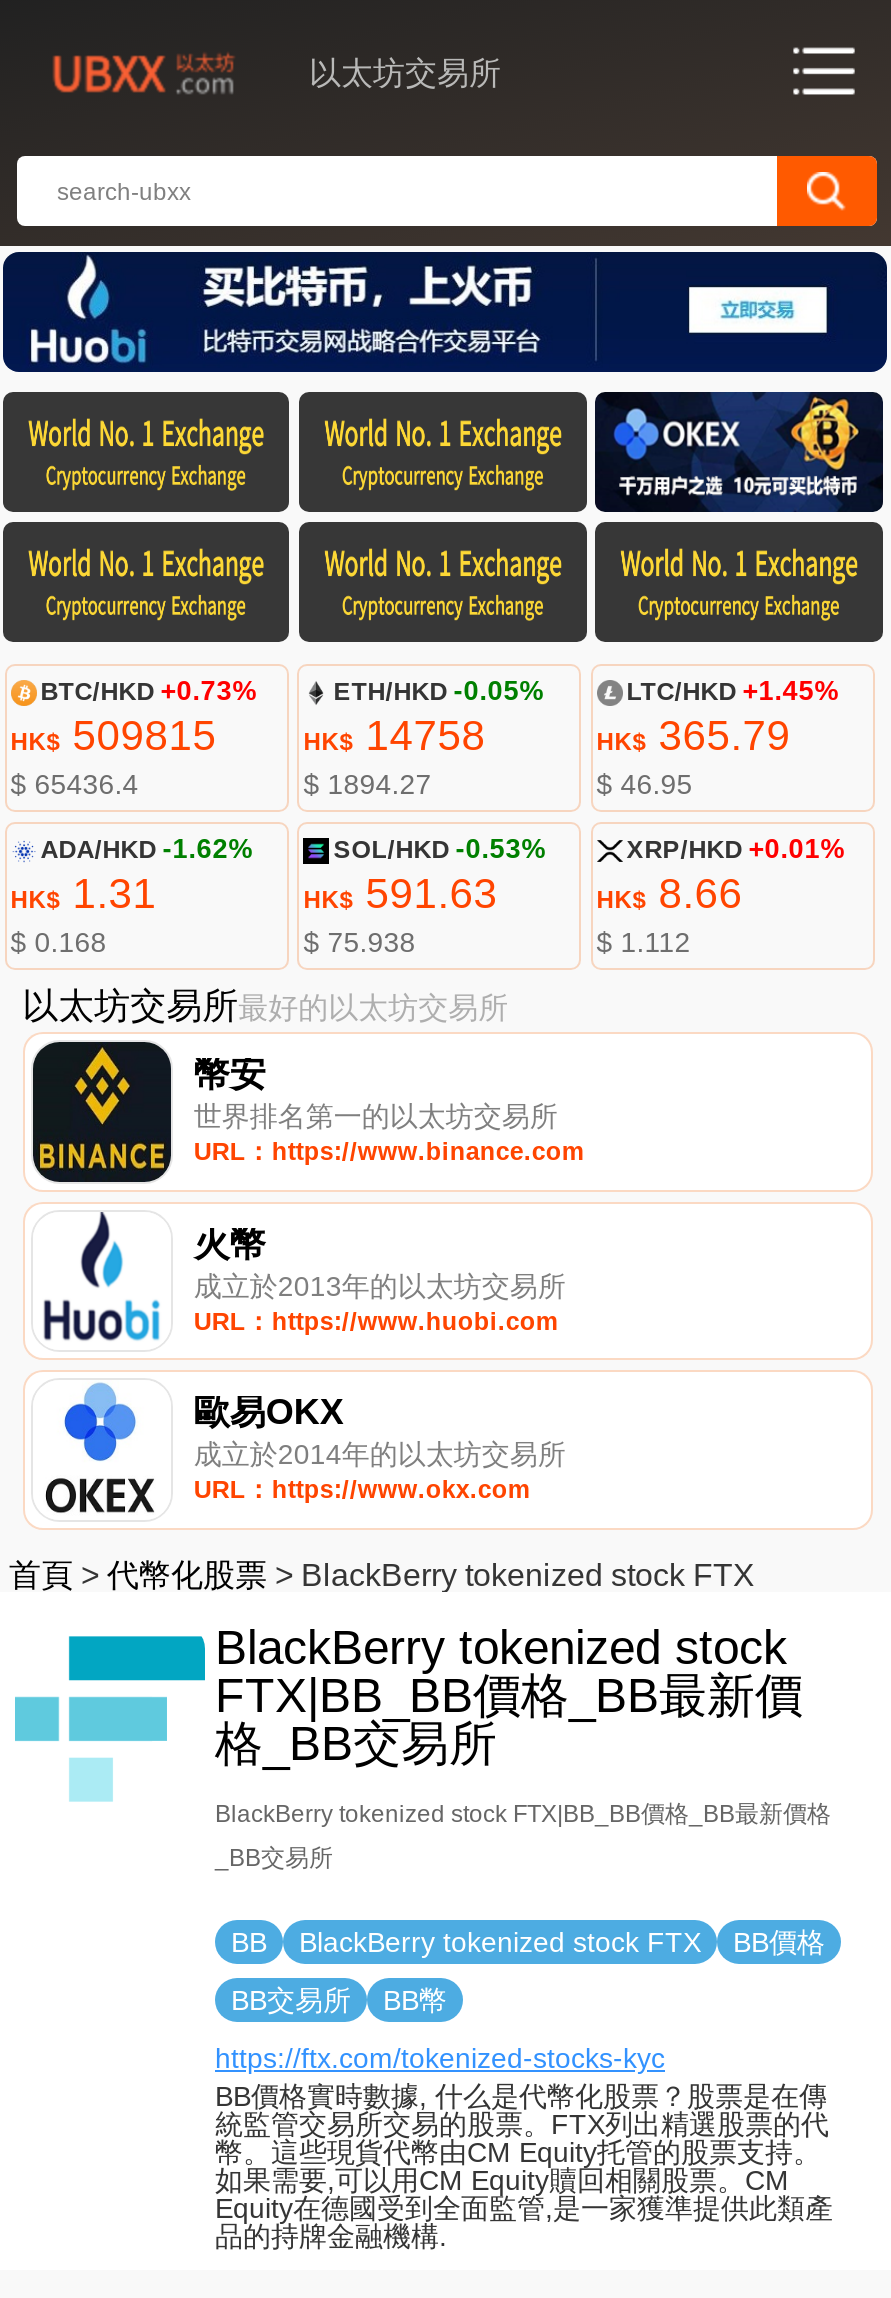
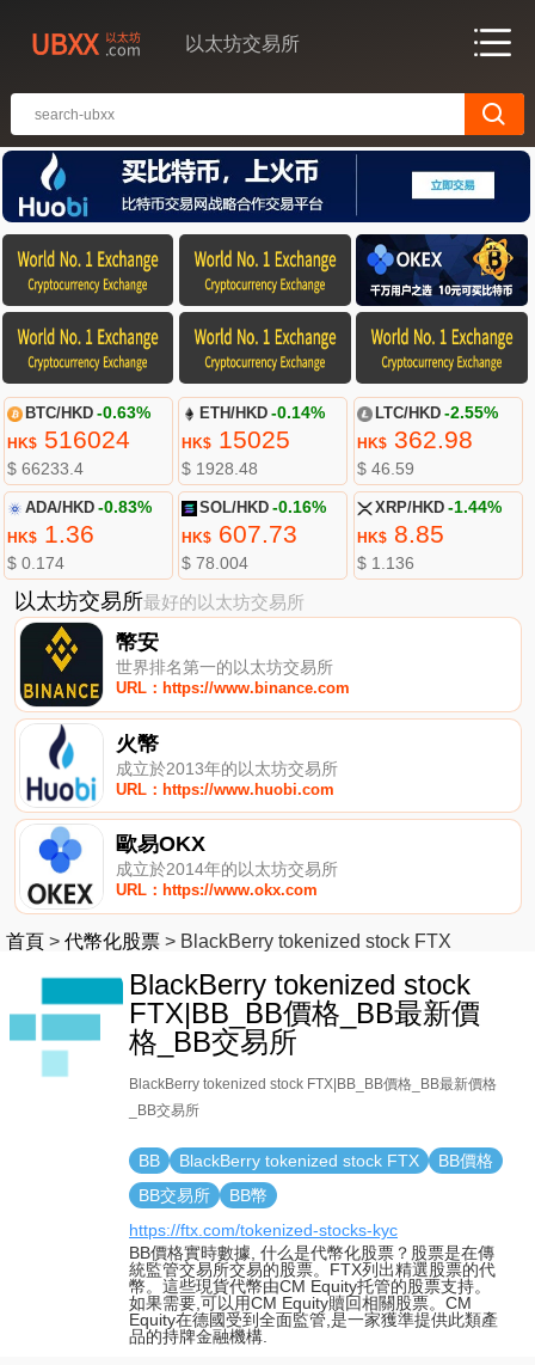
- BTC/HKD +0.73%
- HK$509815
- $ 65436.4
+ BTC/HKD -0.63%
+ HK$516024
+ $ 66233.4

- ETH/HKD -0.05%
- HK$14758
- $ 1894.27
+ ETH/HKD -0.14%
+ HK$15025
+ $ 1928.48

- LTC/HKD +1.45%
- HK$365.79
- $ 46.95
+ LTC/HKD -2.55%
+ HK$362.98
+ $ 46.59

- ADA/HKD -1.62%
- HK$1.31
- $ 0.168
+ ADA/HKD -0.83%
+ HK$1.36
+ $ 0.174

- SOL/HKD -0.53%
- HK$591.63
- $ 75.938
+ SOL/HKD -0.16%
+ HK$607.73
+ $ 78.004

- XRP/HKD +0.01%
- HK$8.66
- $ 1.112
+ XRP/HKD -1.44%
+ HK$8.85
+ $ 1.136
